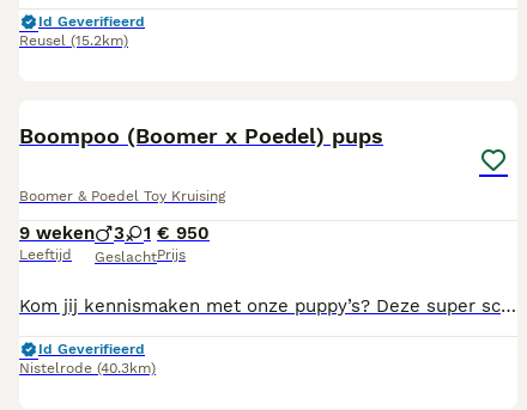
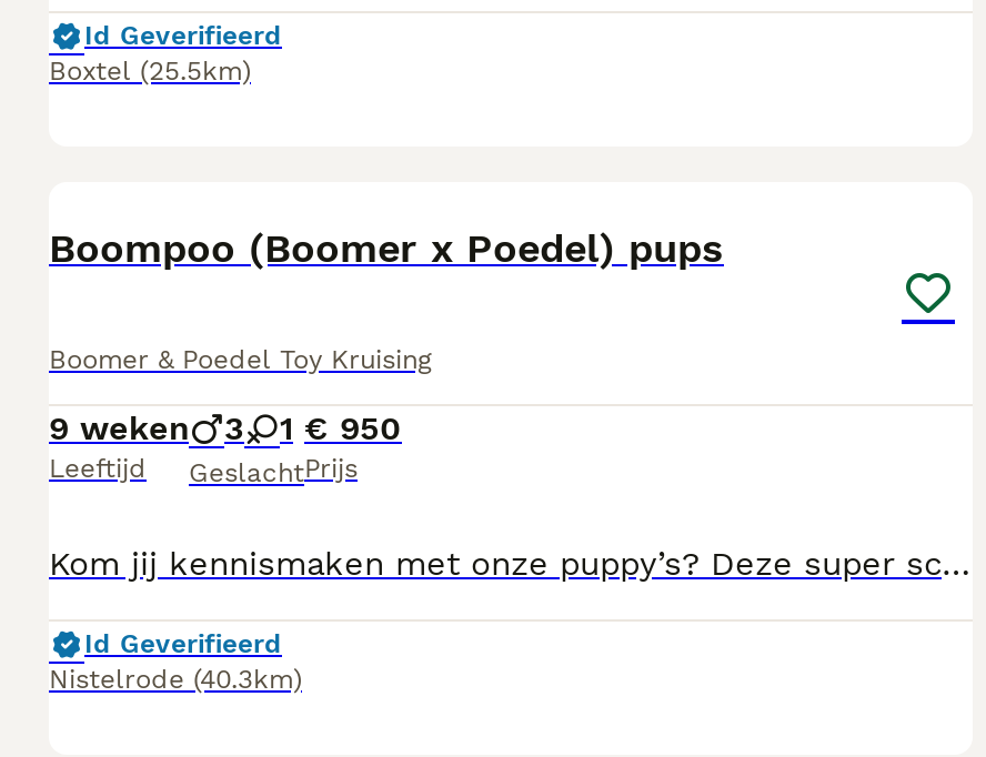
- Reusel (15.2km)
+ Boxtel (25.5km)
